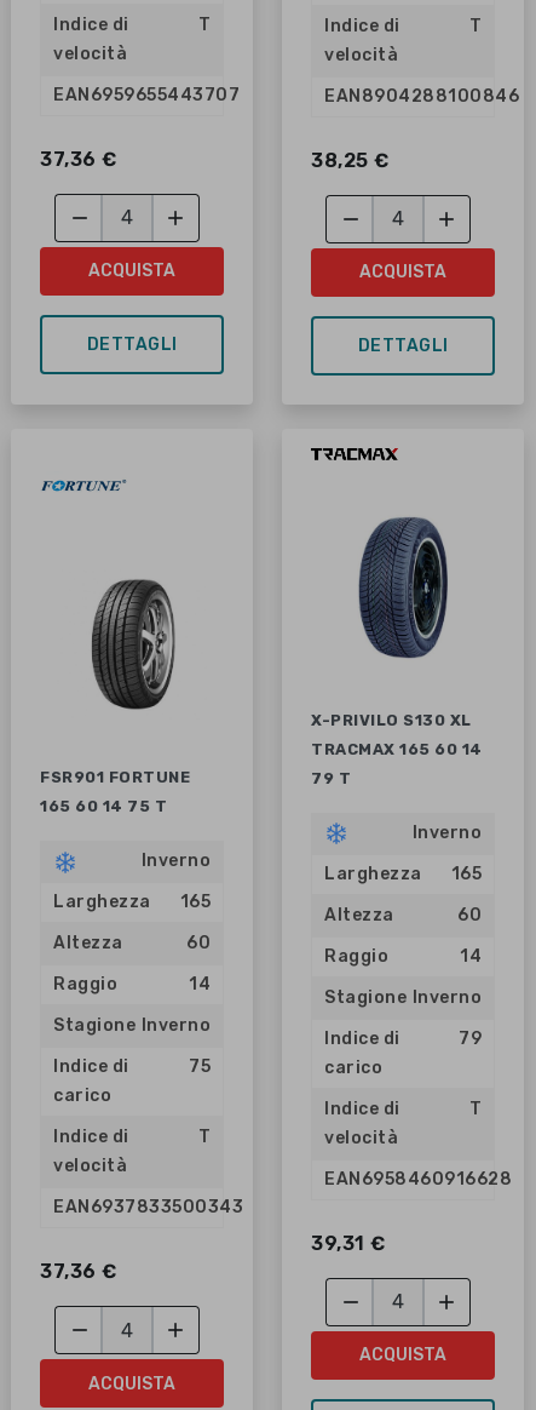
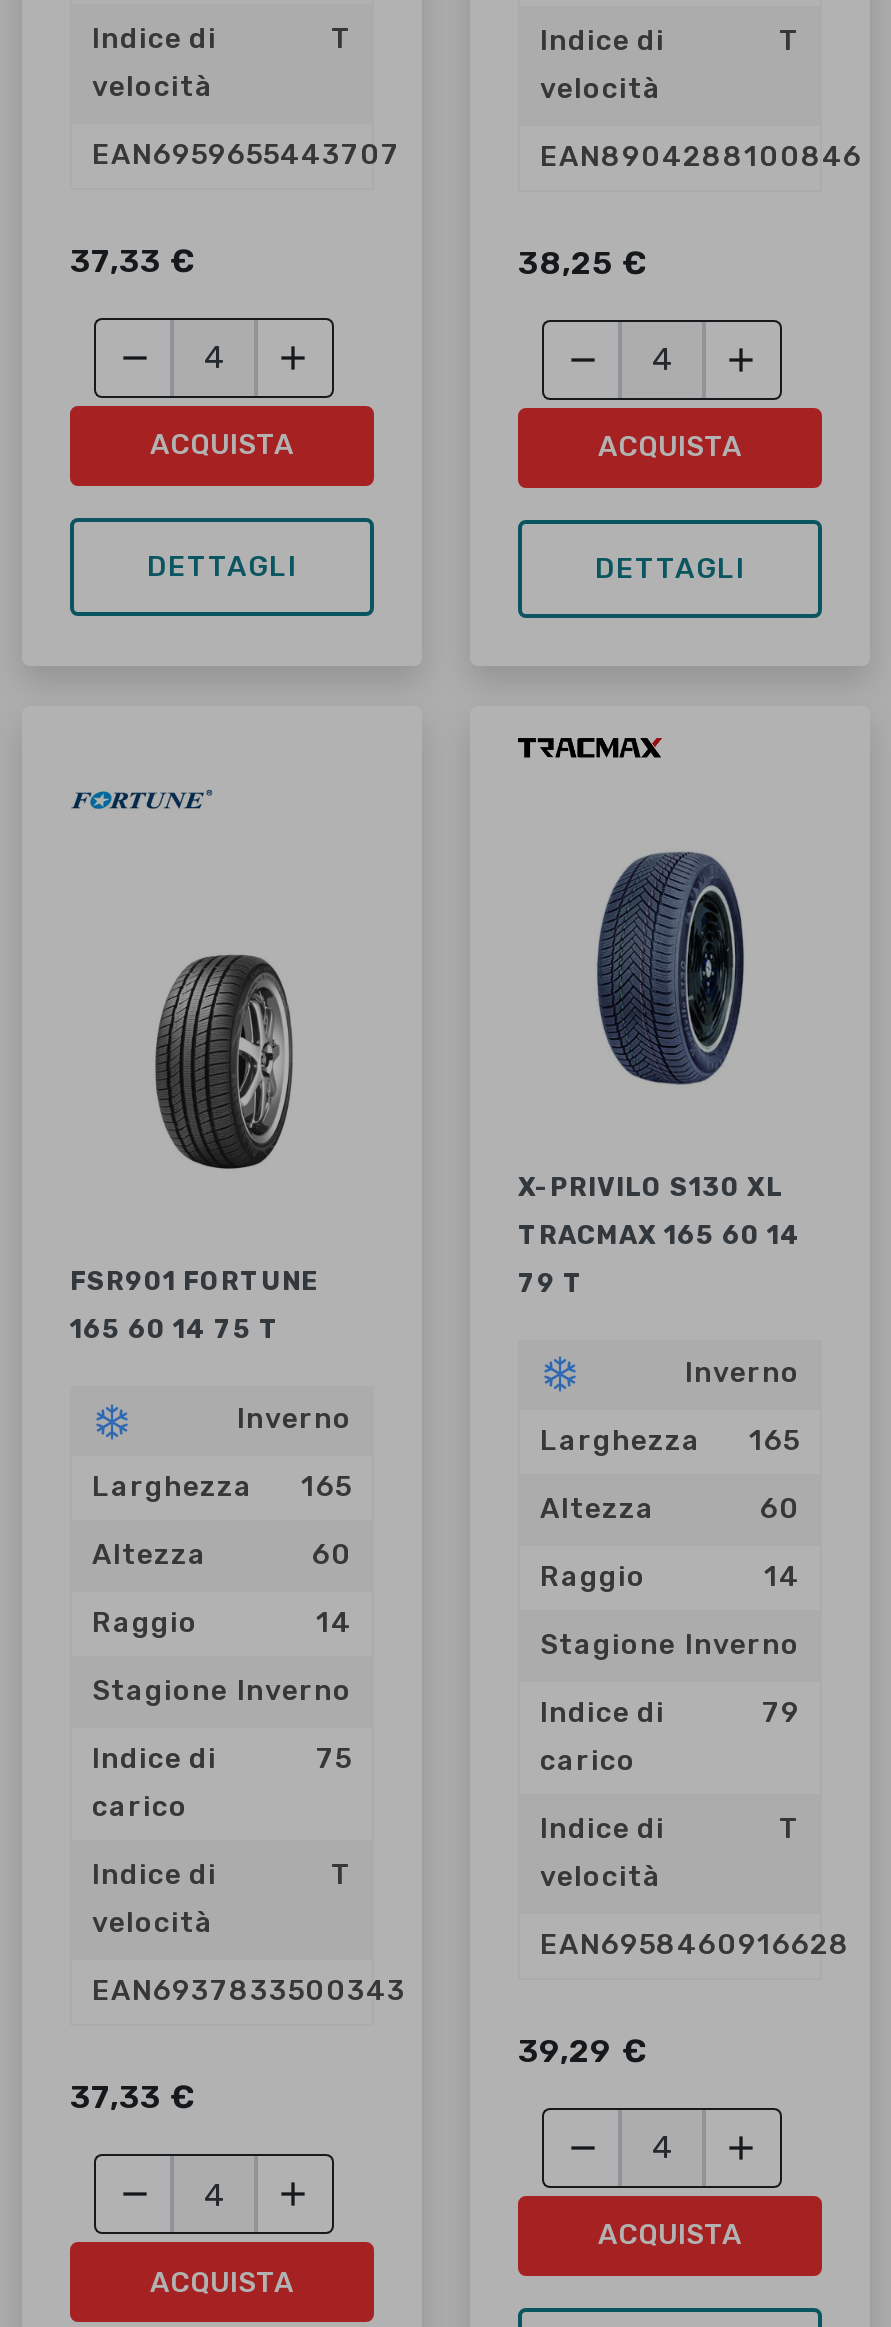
- 37,36 €
+ 37,33 €

- 39,31 €
+ 39,29 €

- 37,36 €
+ 37,33 €
